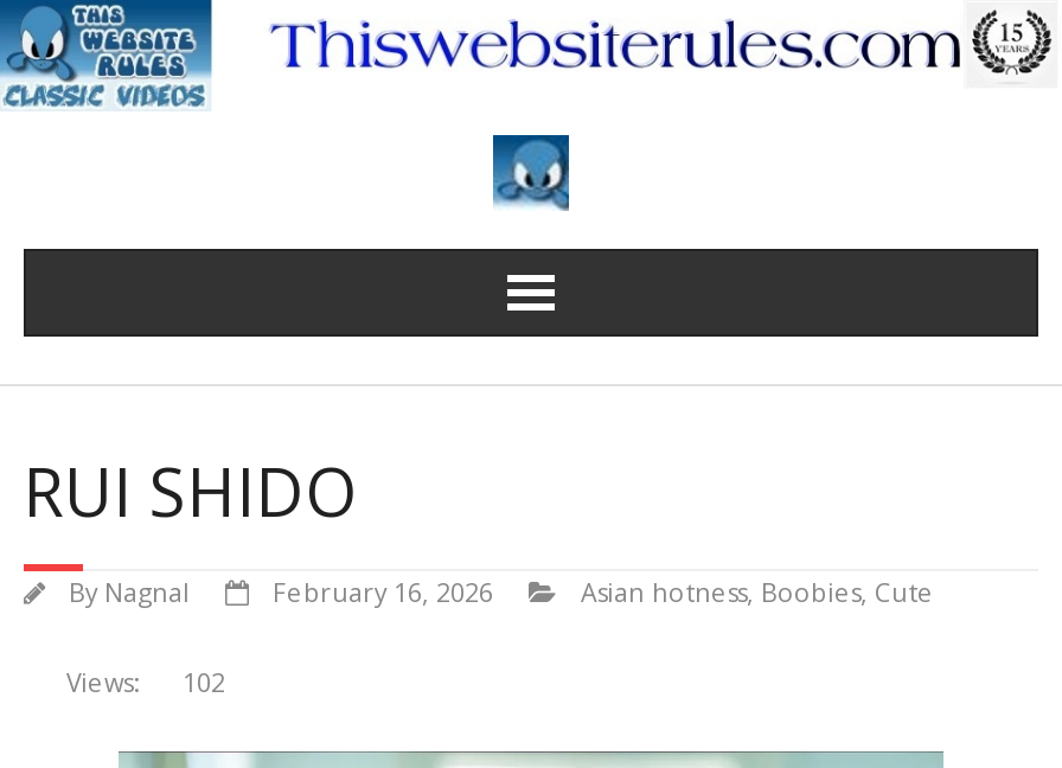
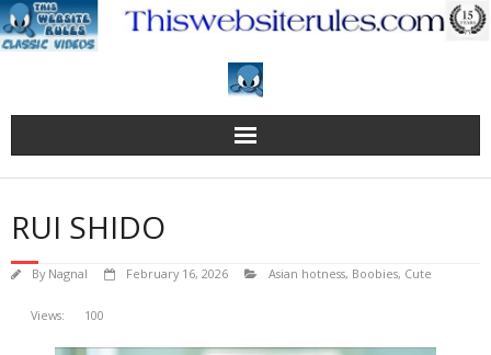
- Views: 102
+ Views: 100
